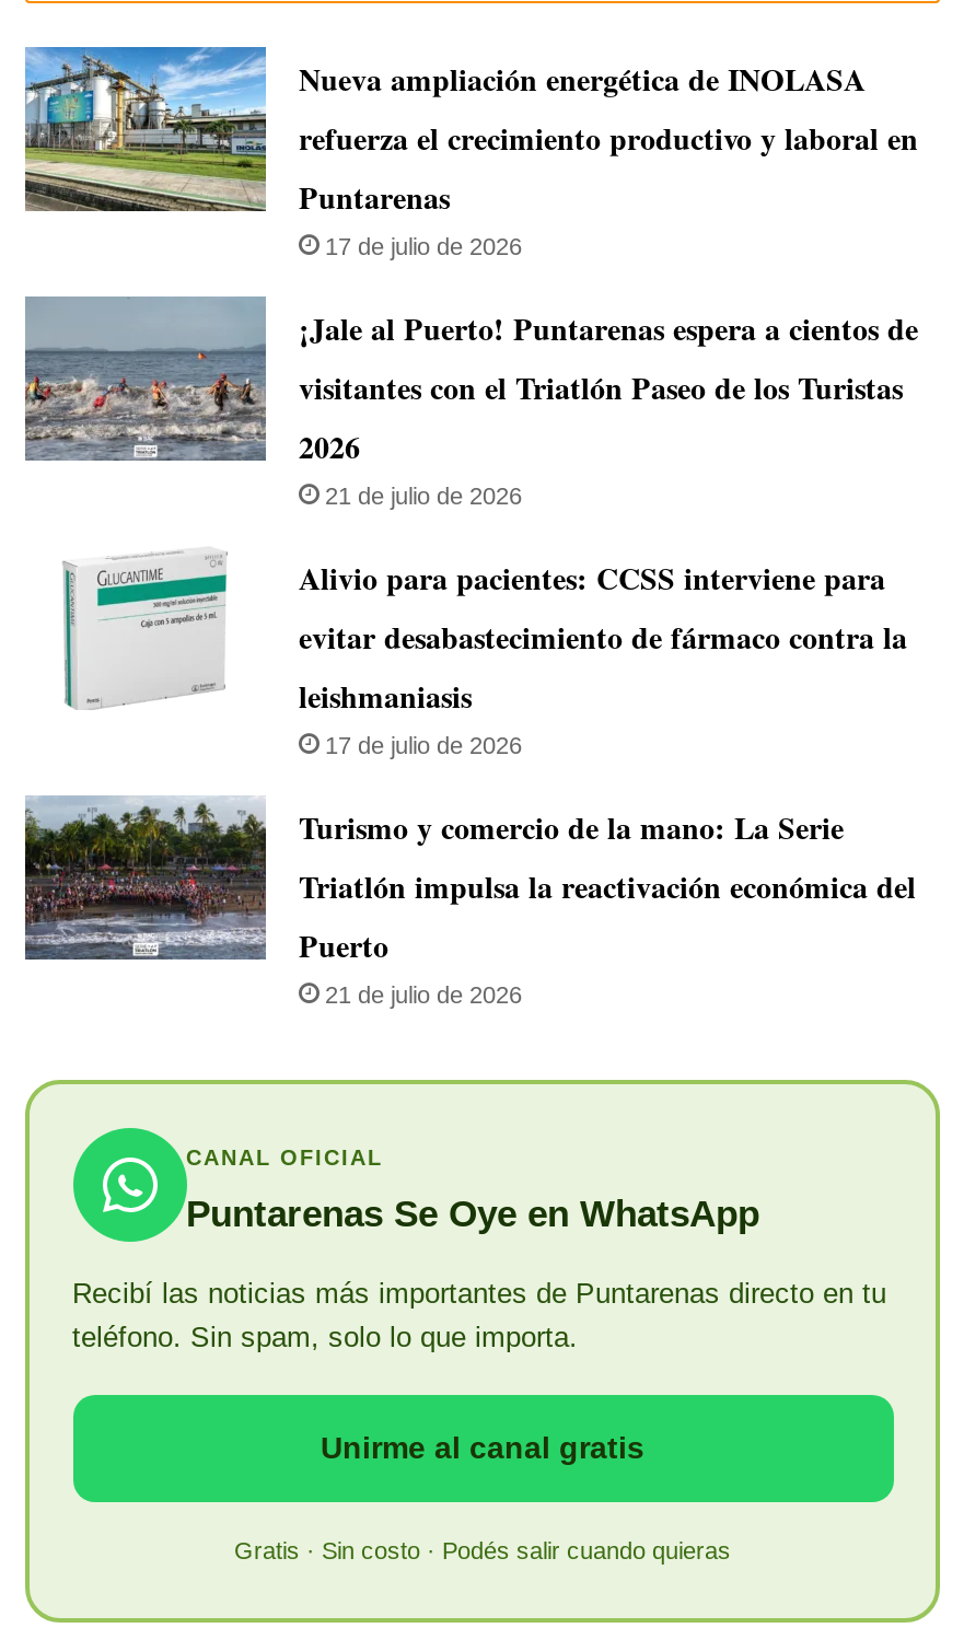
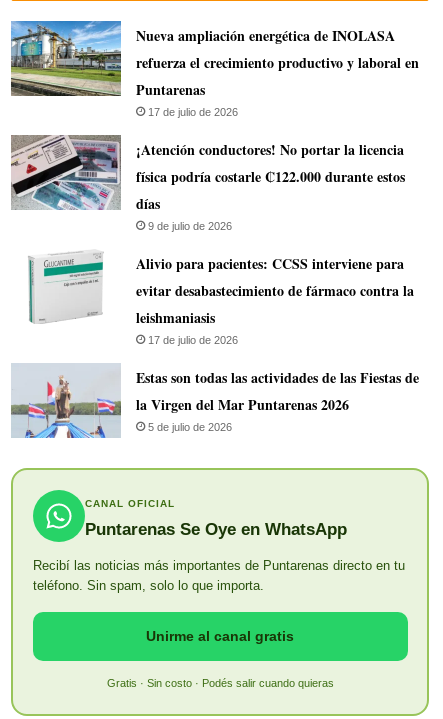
- [image]
- ¡Jale al Puerto! Puntarenas espera a cientos de
- visitantes con el Triatlón Paseo de los Turistas
- 2026
- 21 de julio de 2026
+ [image]
+ ¡Atención conductores! No portar la licencia
+ física podría costarle ₡122.000 durante estos
+ días
+ 9 de julio de 2026

- [image]
- Turismo y comercio de la mano: La Serie
- Triatlón impulsa la reactivación económica del
- Puerto
- 21 de julio de 2026
+ [image]
+ Estas son todas las actividades de las Fiestas de
+ la Virgen del Mar Puntarenas 2026
+ 5 de julio de 2026
